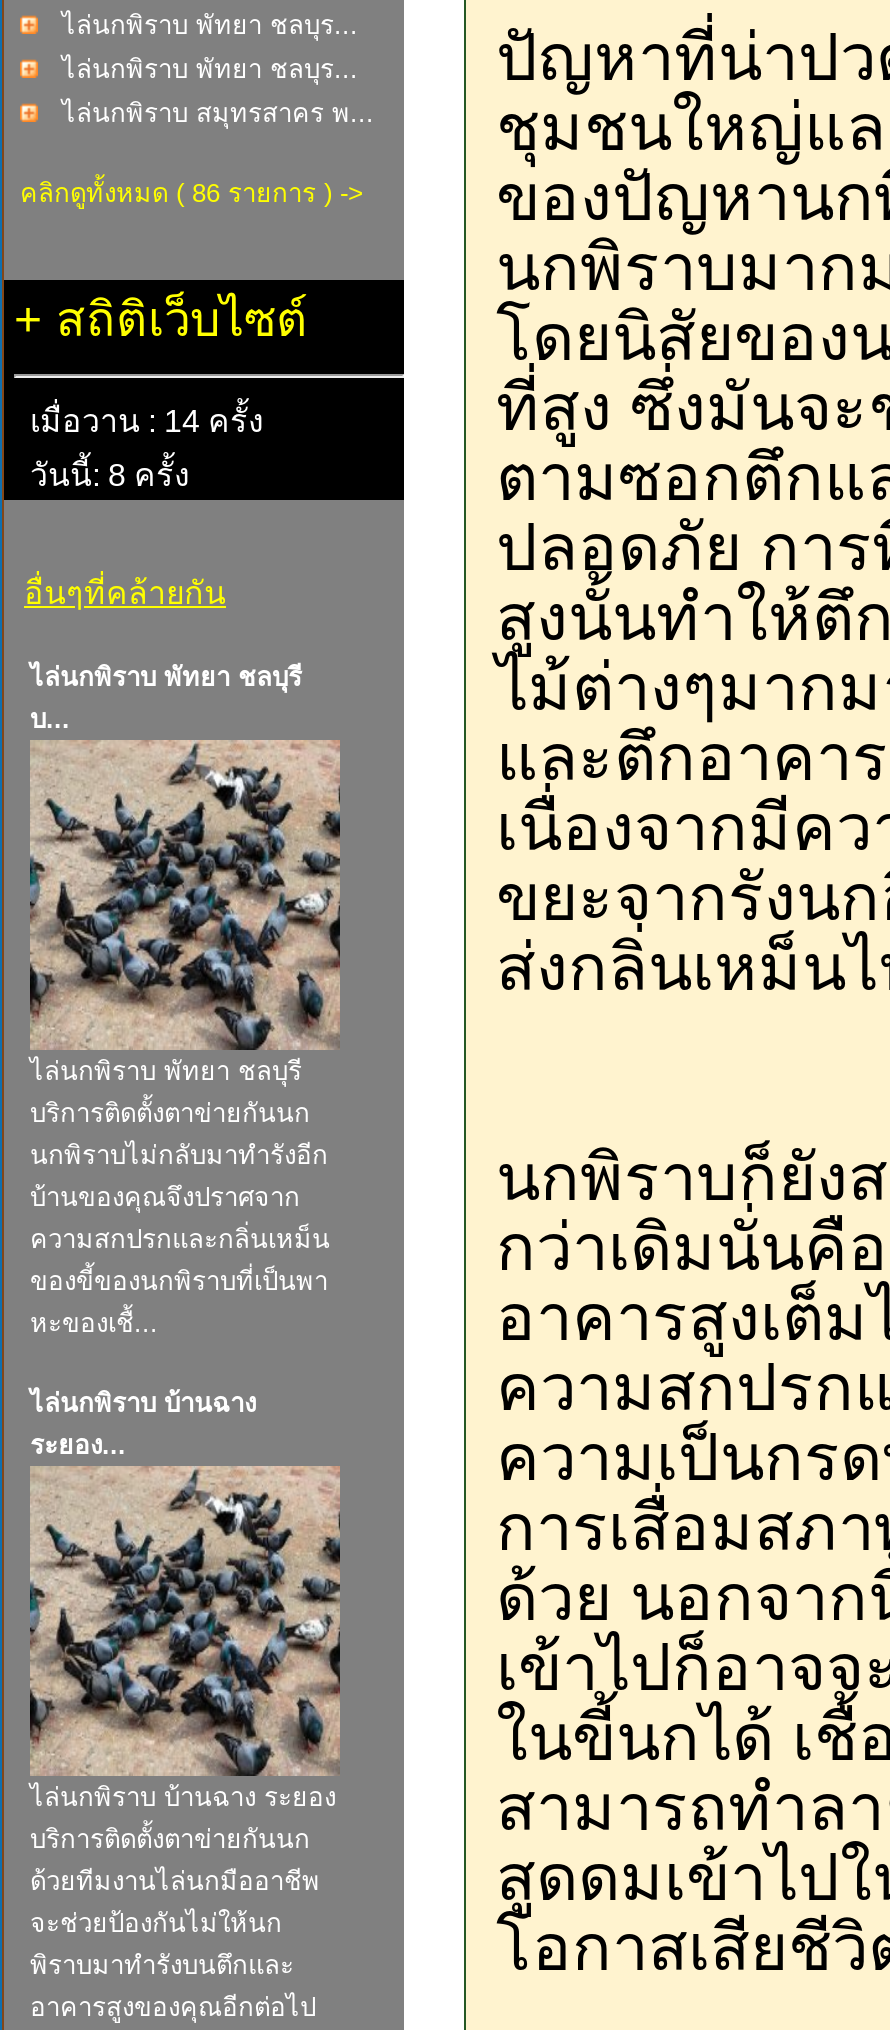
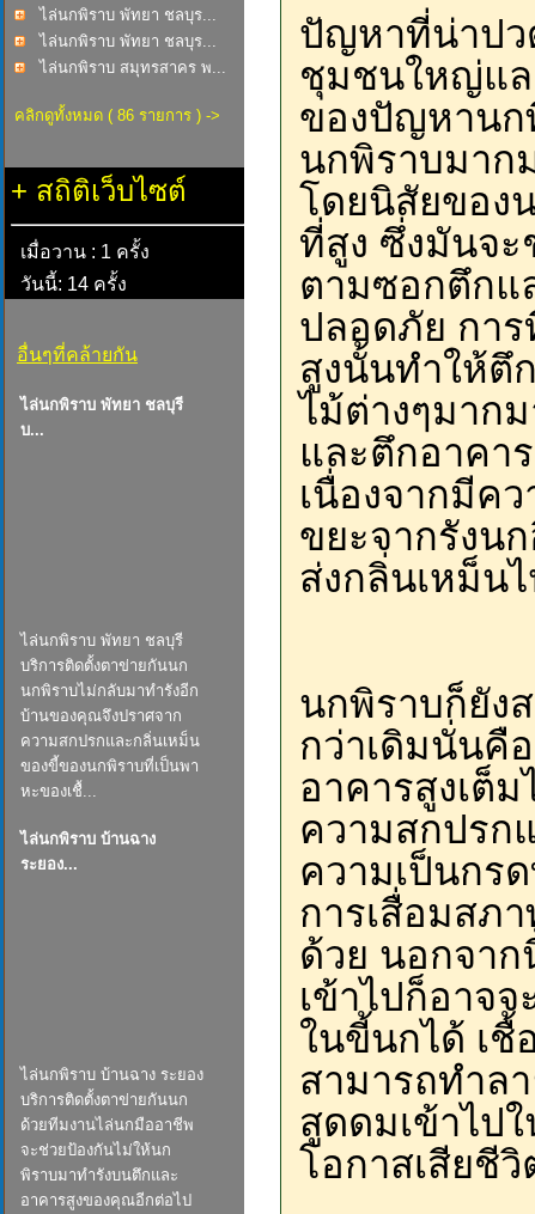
- เมื่อวาน : 14 ครั้ง
+ เมื่อวาน : 1 ครั้ง

- วันนี้: 8 ครั้ง
+ วันนี้: 14 ครั้ง

- [image]

- [image]
